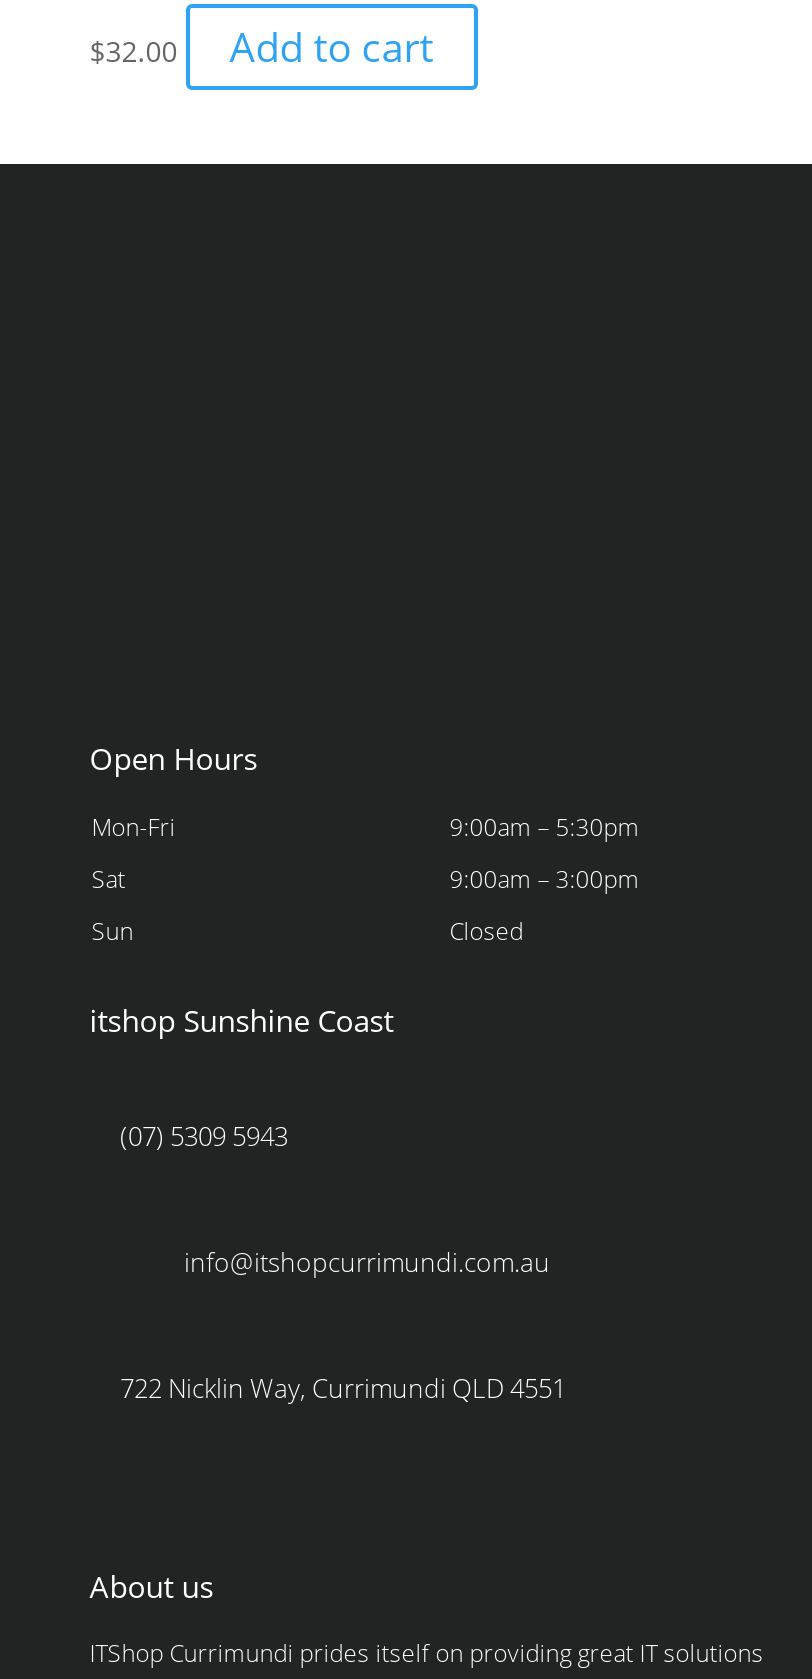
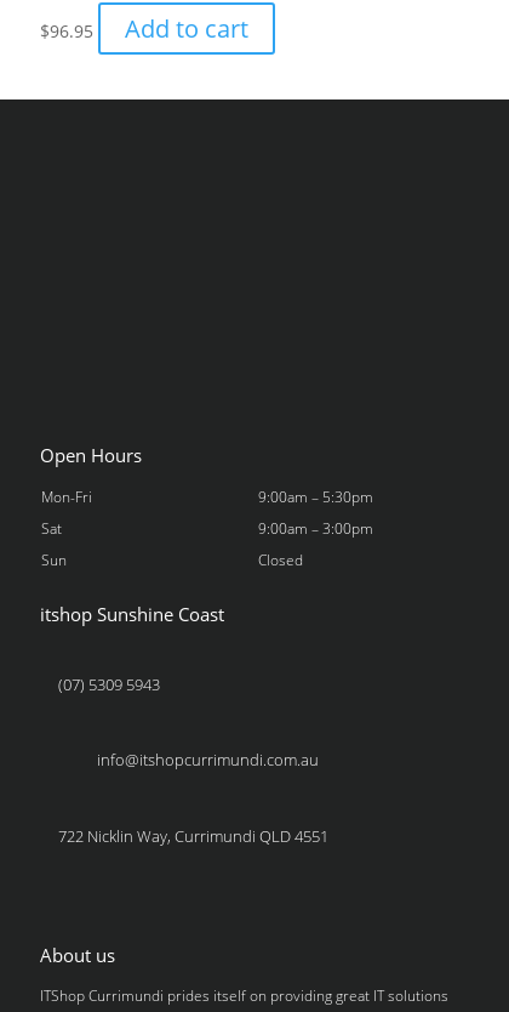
- $32.00 Add to cart
+ $96.95 Add to cart
